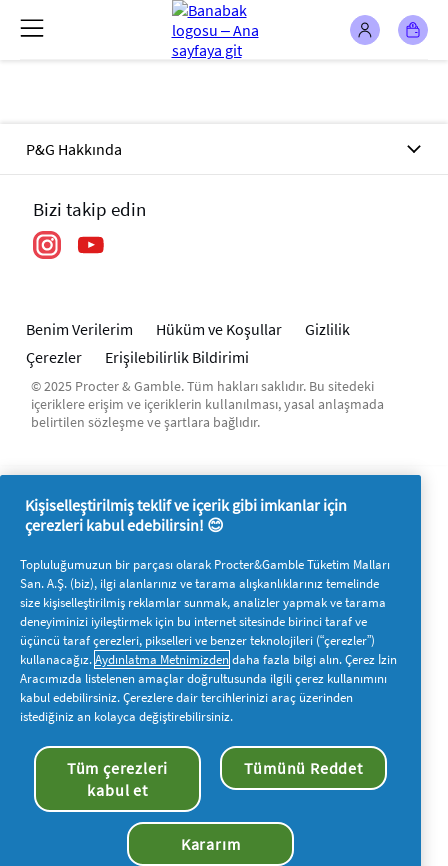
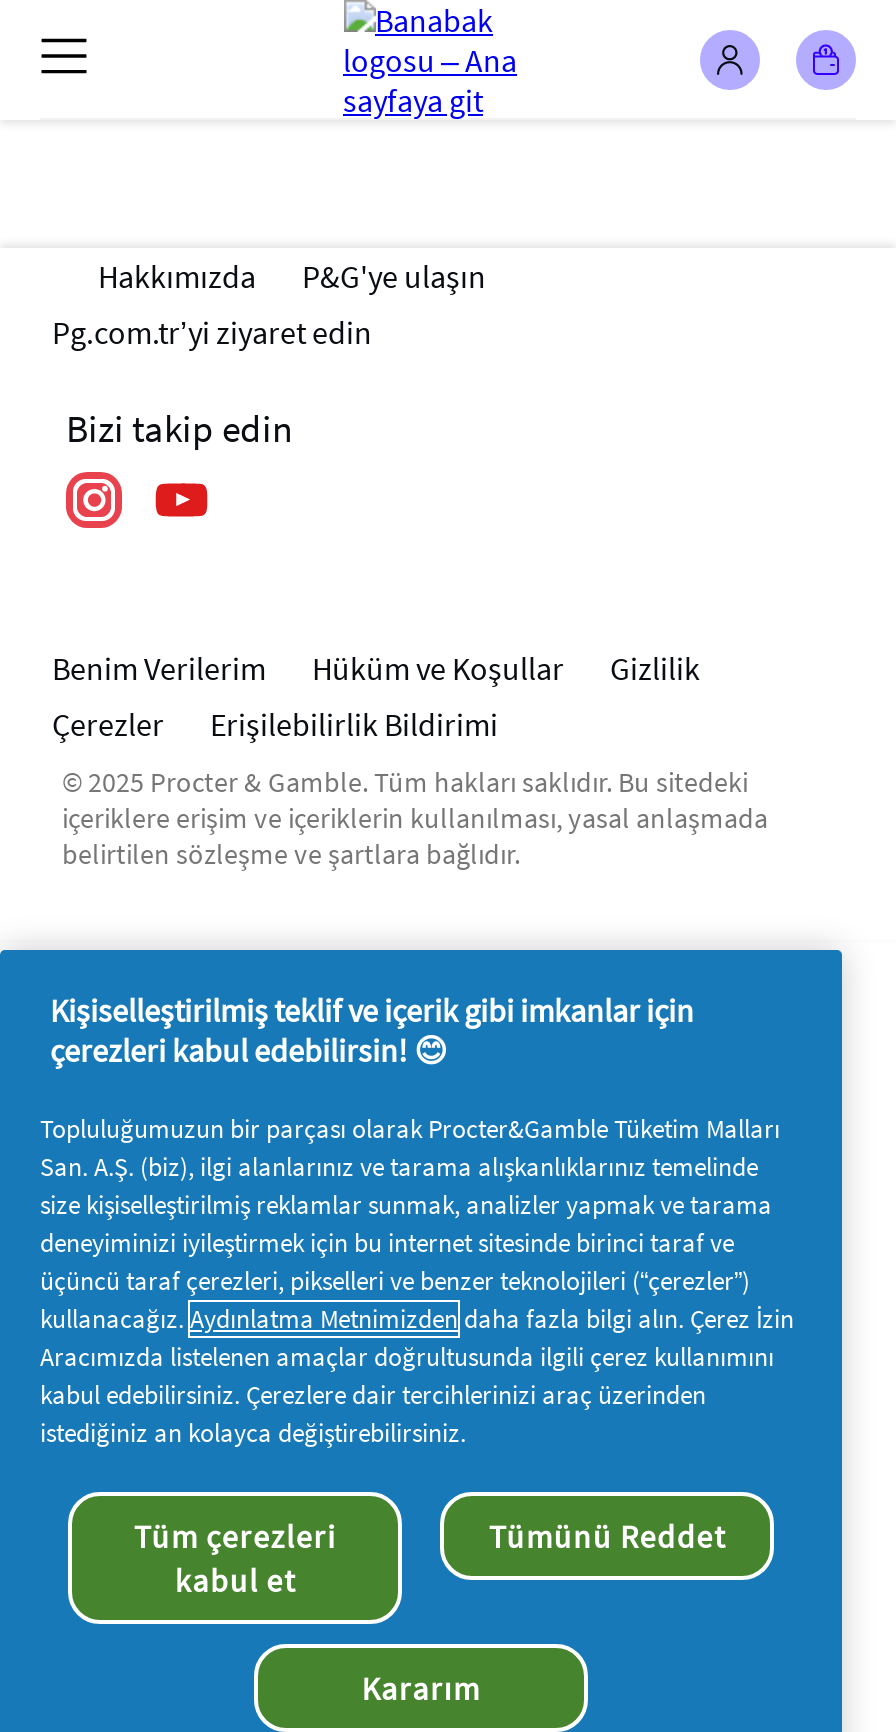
- P&G Hakkında
+ Hakkımızda
+ P&G'ye ulaşın
+ Pg.com.tr’yi ziyaret edin
